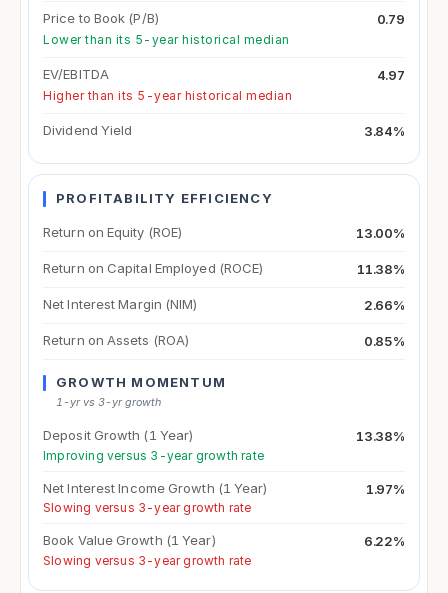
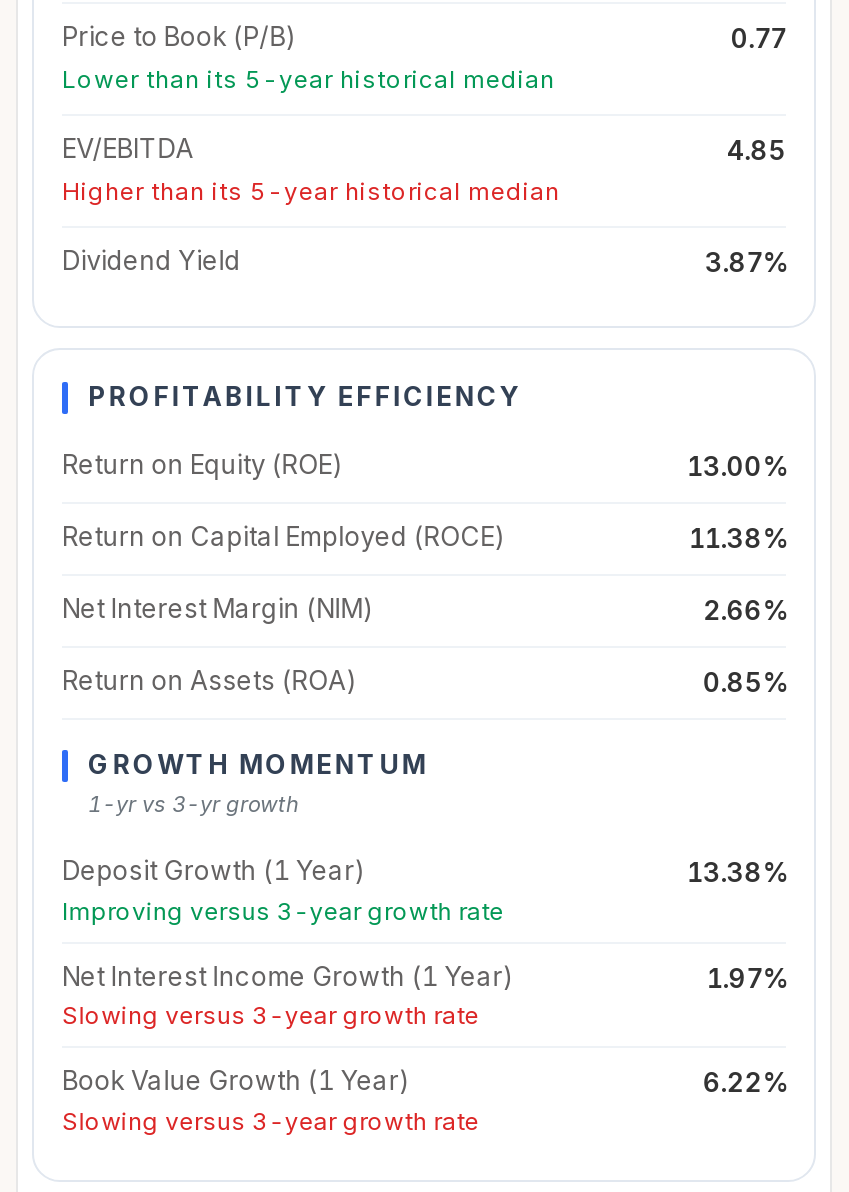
- 0.79
+ 0.77

- 4.97
+ 4.85

- 3.84%
+ 3.87%
